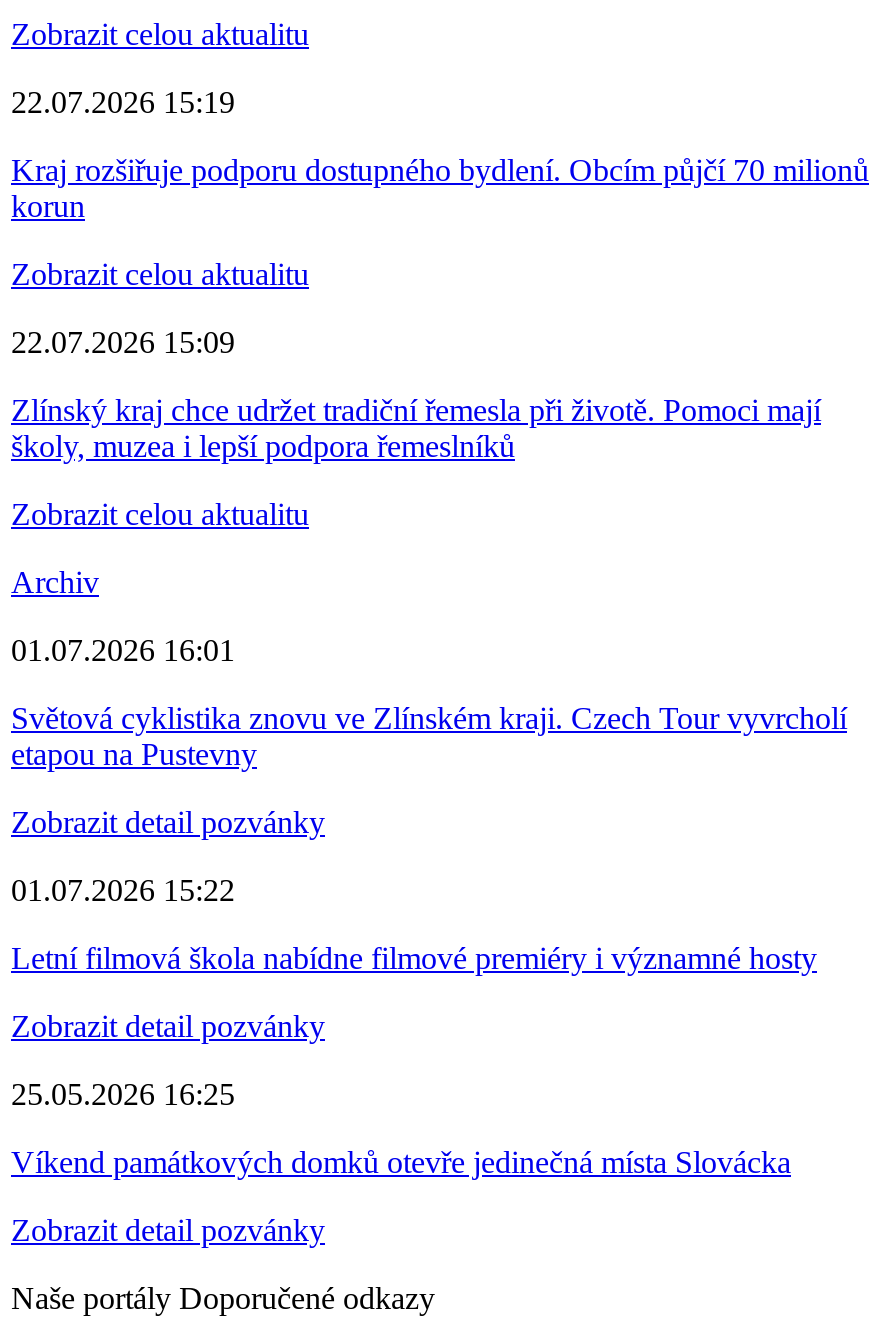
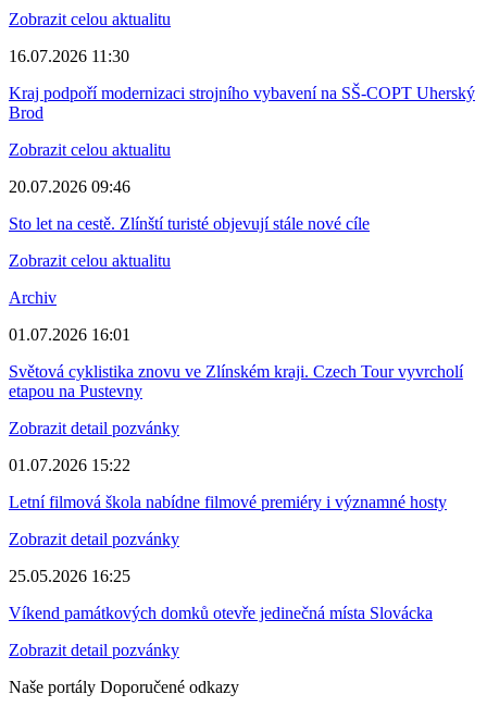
- 22.07.2026 15:19
+ 16.07.2026 11:30

- Kraj rozšiřuje podporu dostupného bydlení. Obcím půjčí 70 milionů
- korun
+ Kraj podpoří modernizaci strojního vybavení na SŠ-COPT Uherský
+ Brod

- 22.07.2026 15:09
+ 20.07.2026 09:46

- Zlínský kraj chce udržet tradiční řemesla při životě. Pomoci mají
- školy, muzea i lepší podpora řemeslníků
+ Sto let na cestě. Zlínští turisté objevují stále nové cíle
